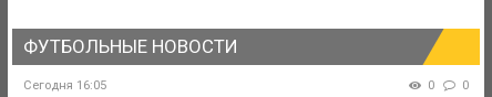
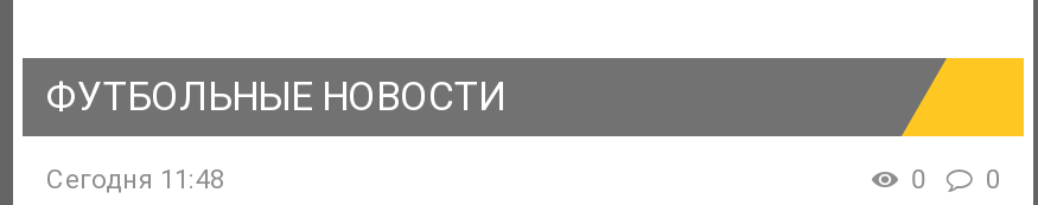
- Сегодня 16:05
+ Сегодня 11:48
